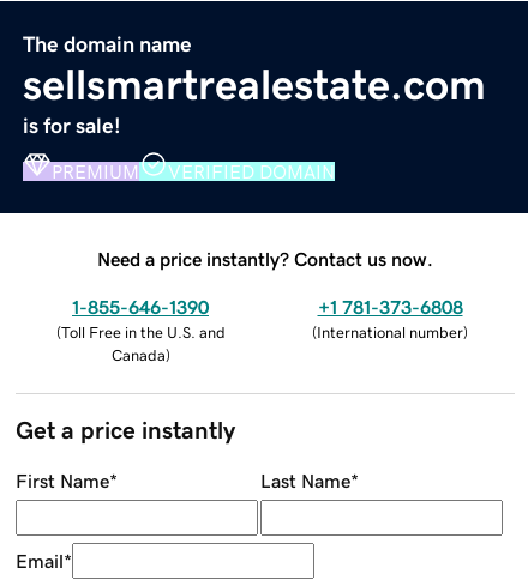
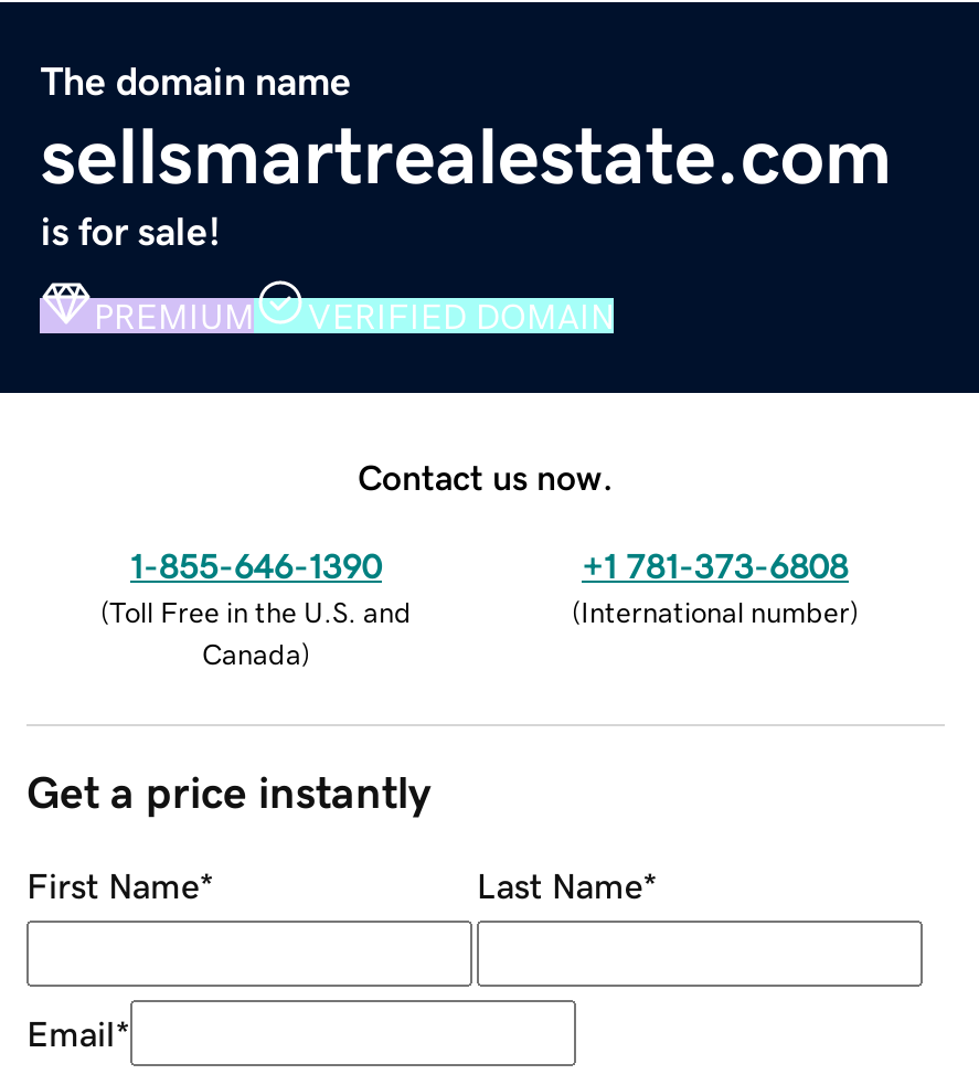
- Need a price instantly? Contact us now.
+ Contact us now.
